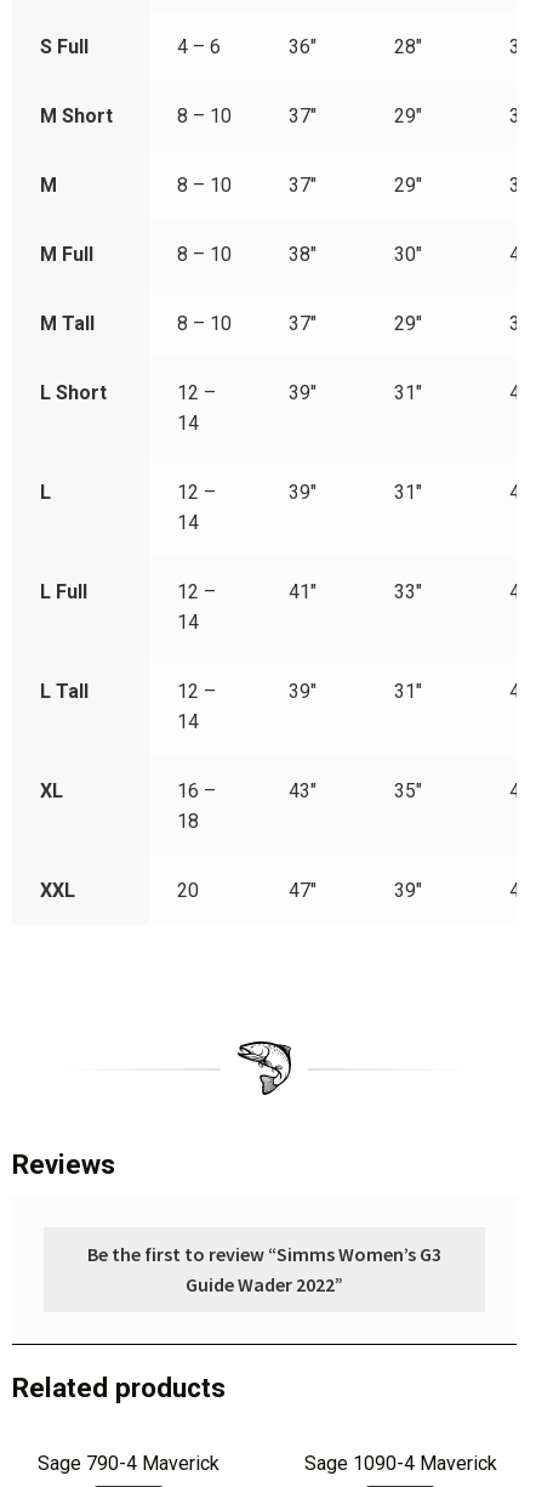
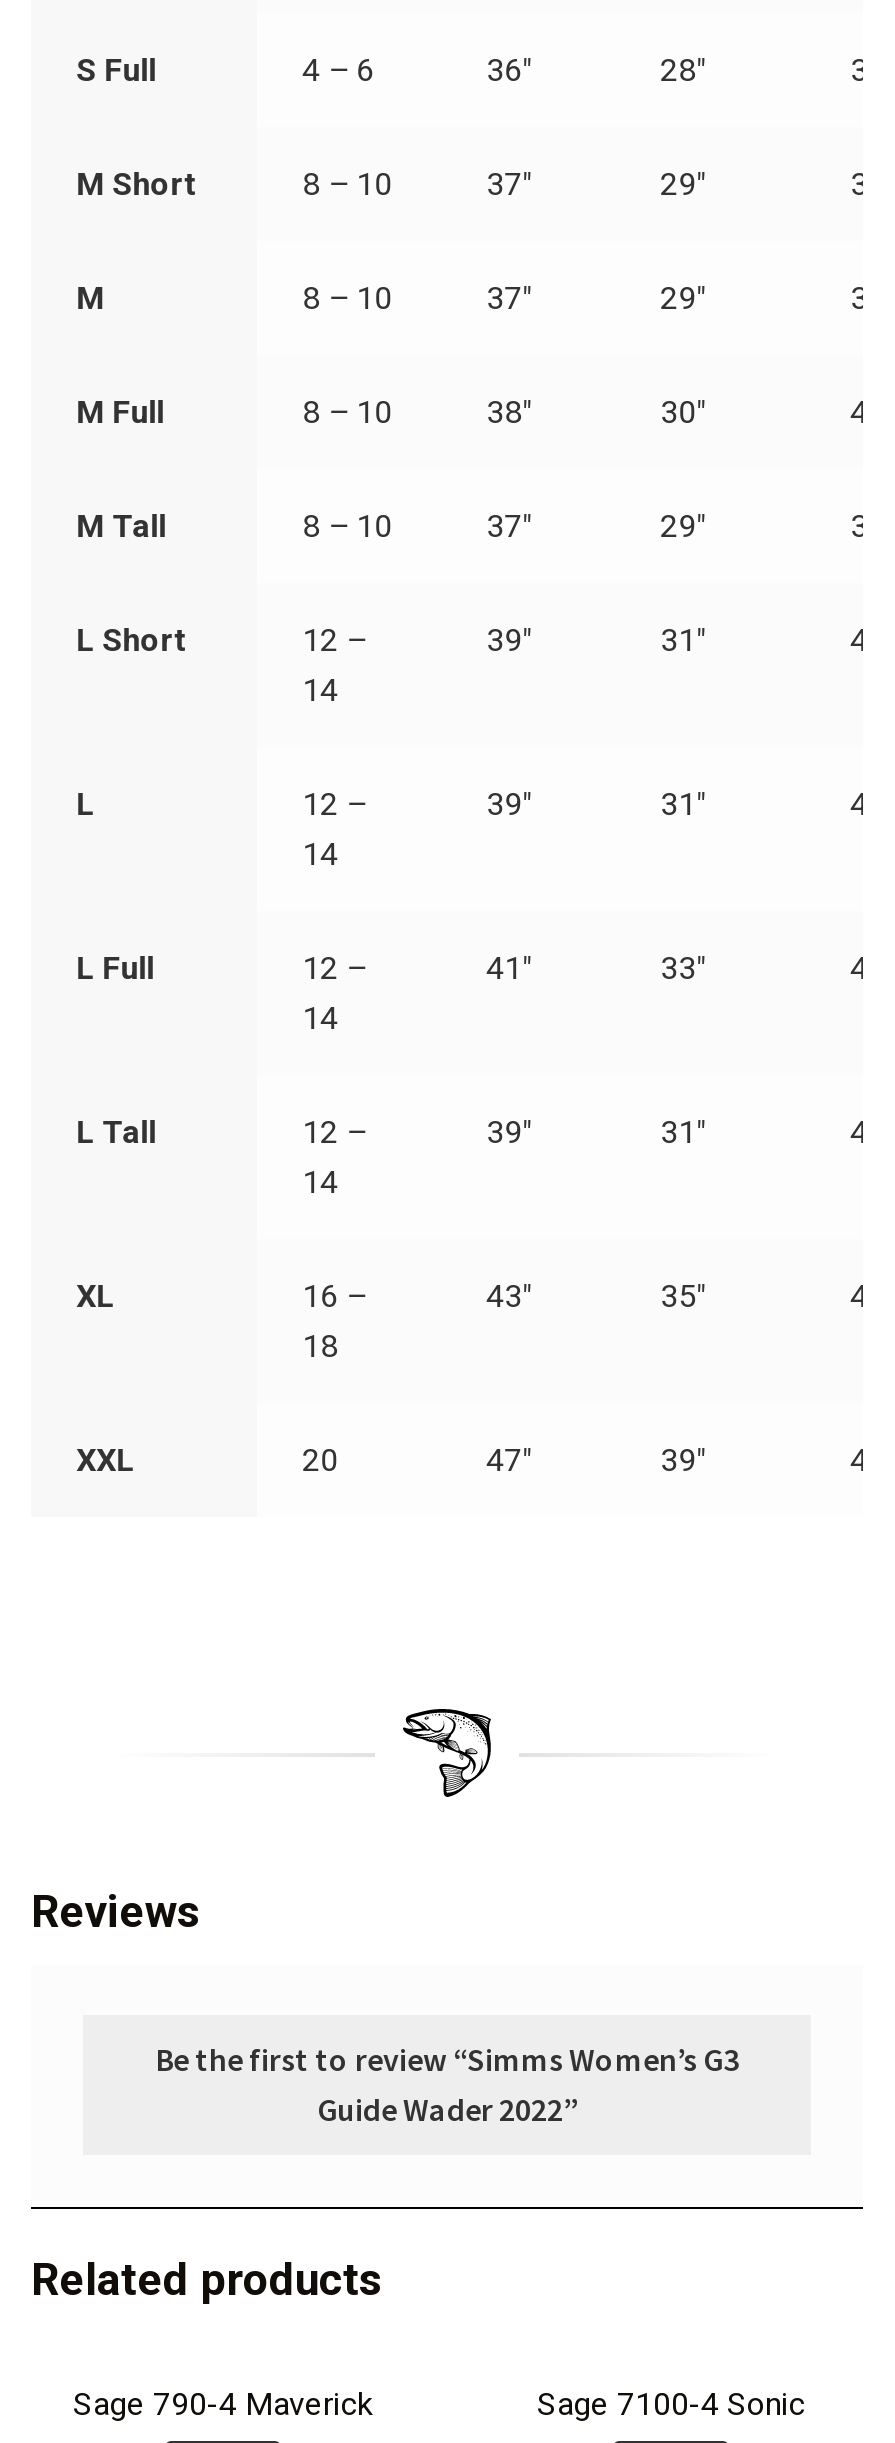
- Sage 1090-4 Maverick
+ Sage 7100-4 Sonic
